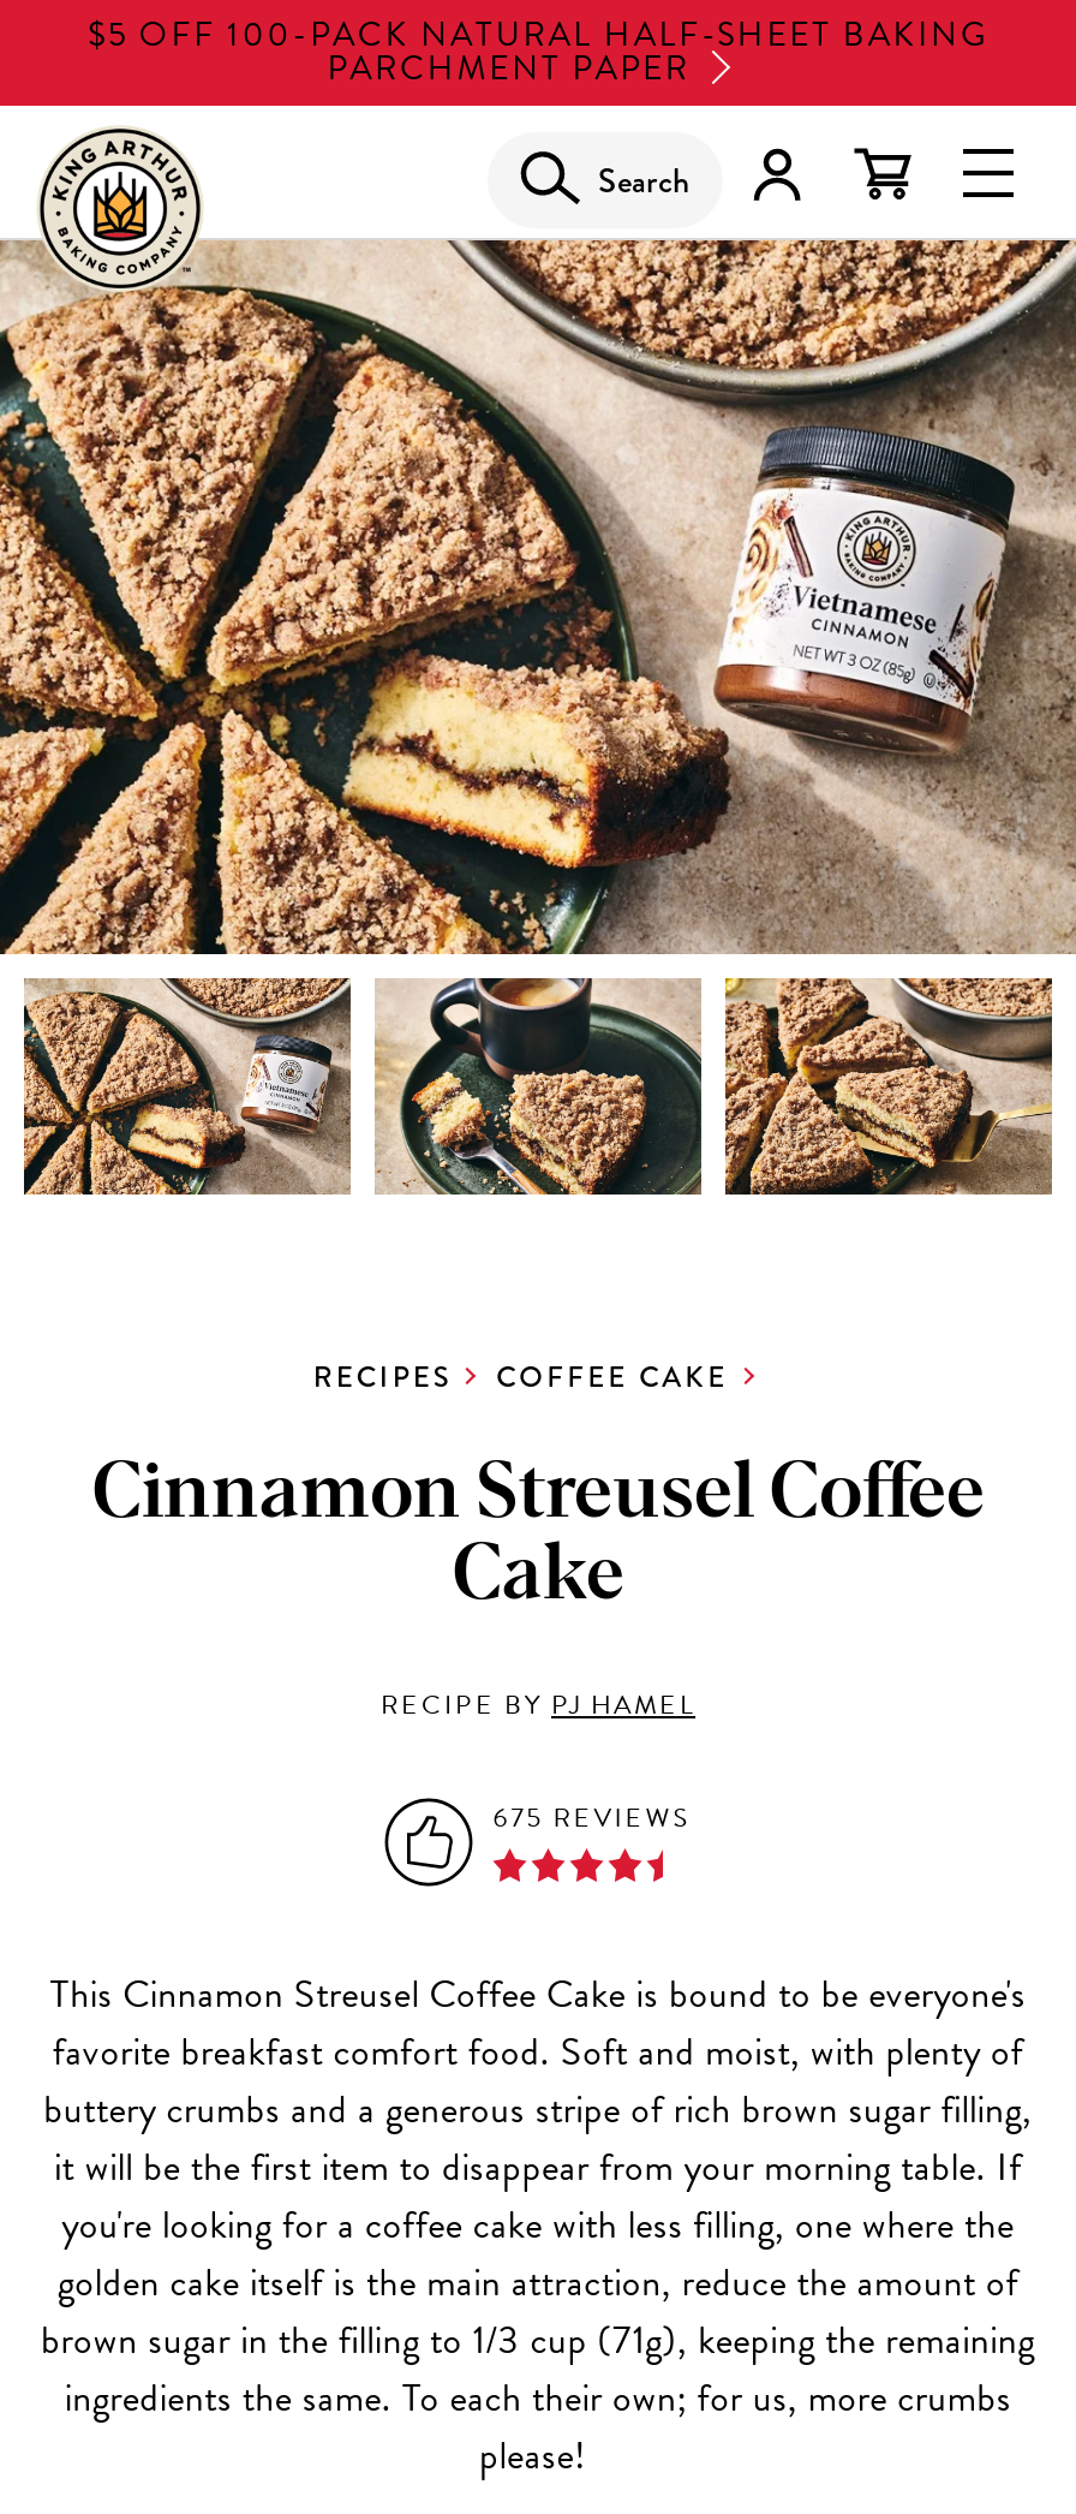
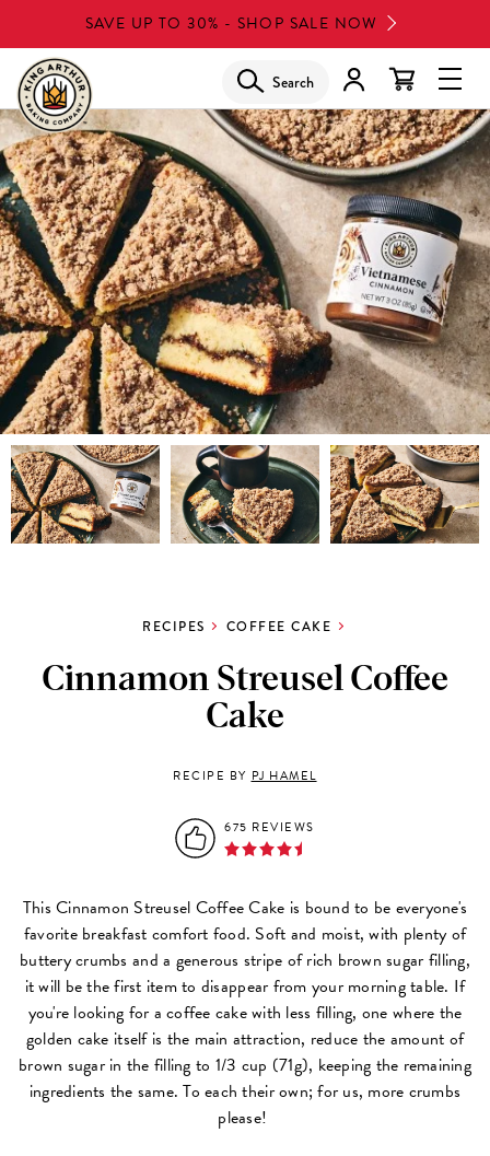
- $5 OFF 100-PACK NATURAL HALF-SHEET BAKING
- PARCHMENT PAPER
+ SAVE UP TO 30% - SHOP SALE NOW
